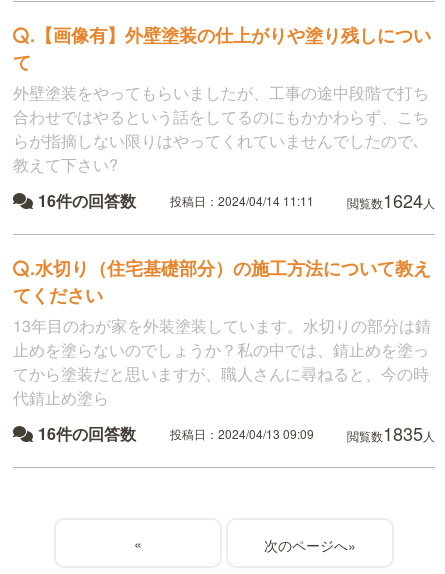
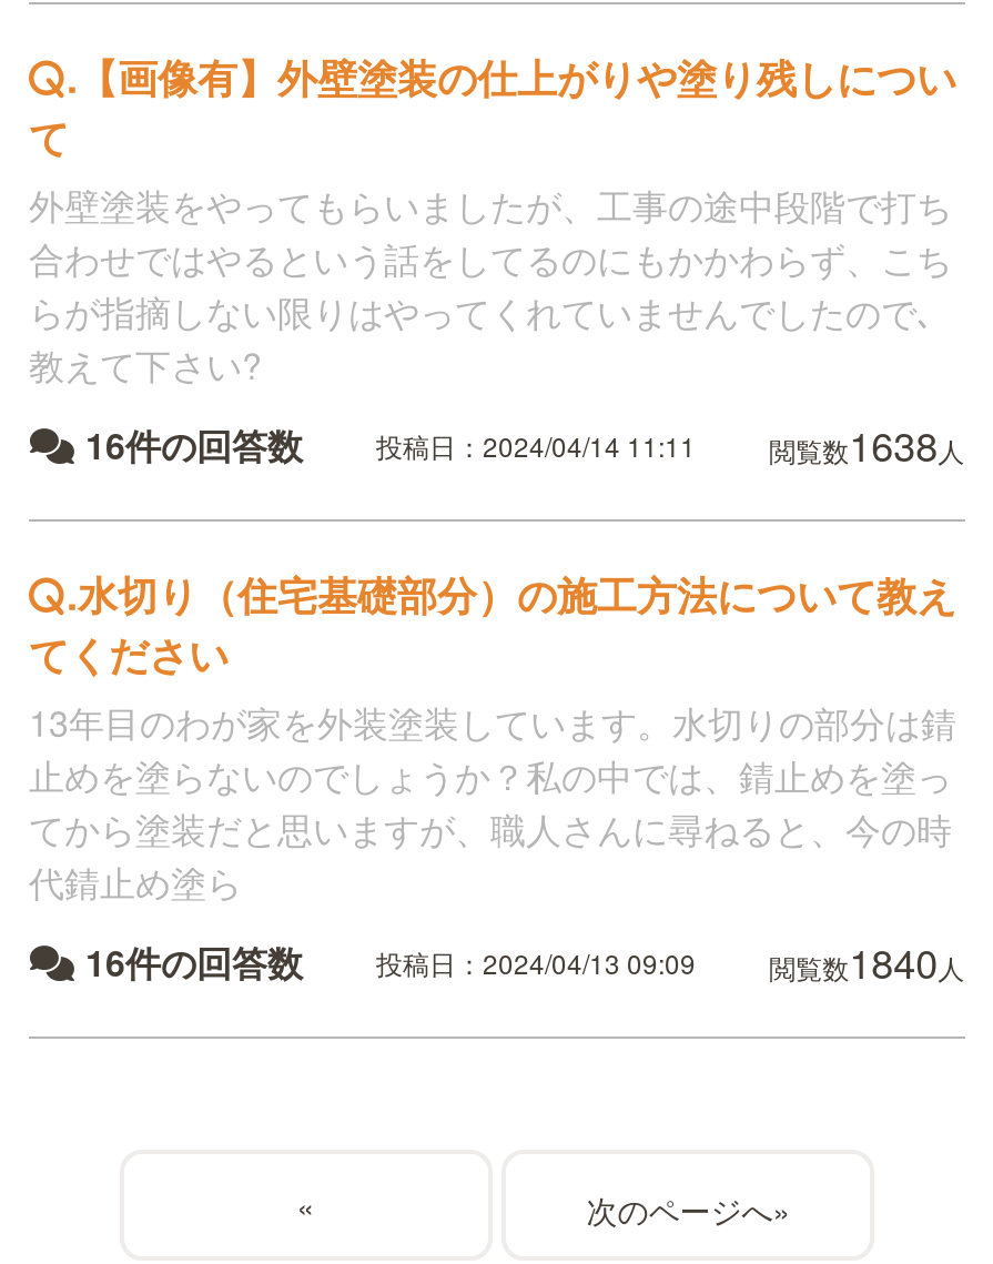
- 16件の回答数 投稿日：2024/04/14 11:11 閲覧数1624人
+ 16件の回答数 投稿日：2024/04/14 11:11 閲覧数1638人

- 16件の回答数 投稿日：2024/04/13 09:09 閲覧数1835人
+ 16件の回答数 投稿日：2024/04/13 09:09 閲覧数1840人
